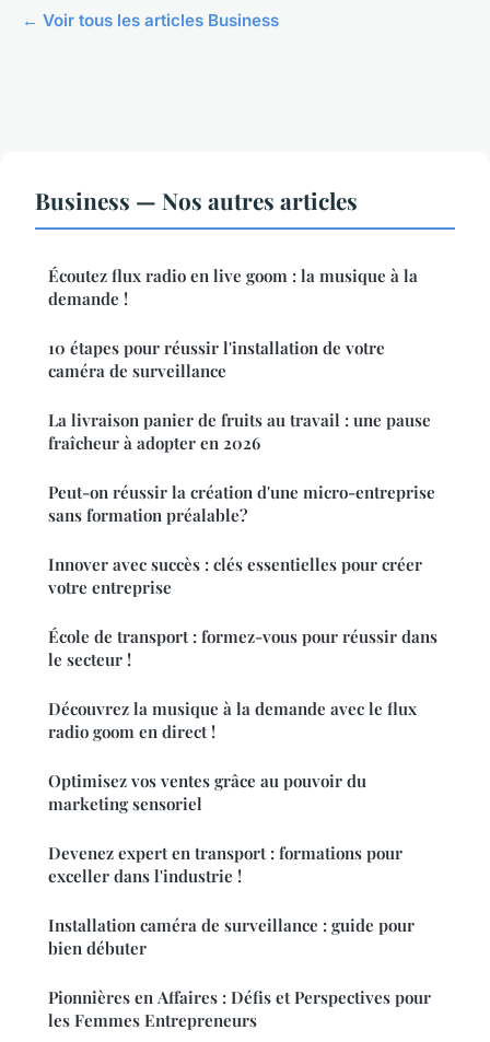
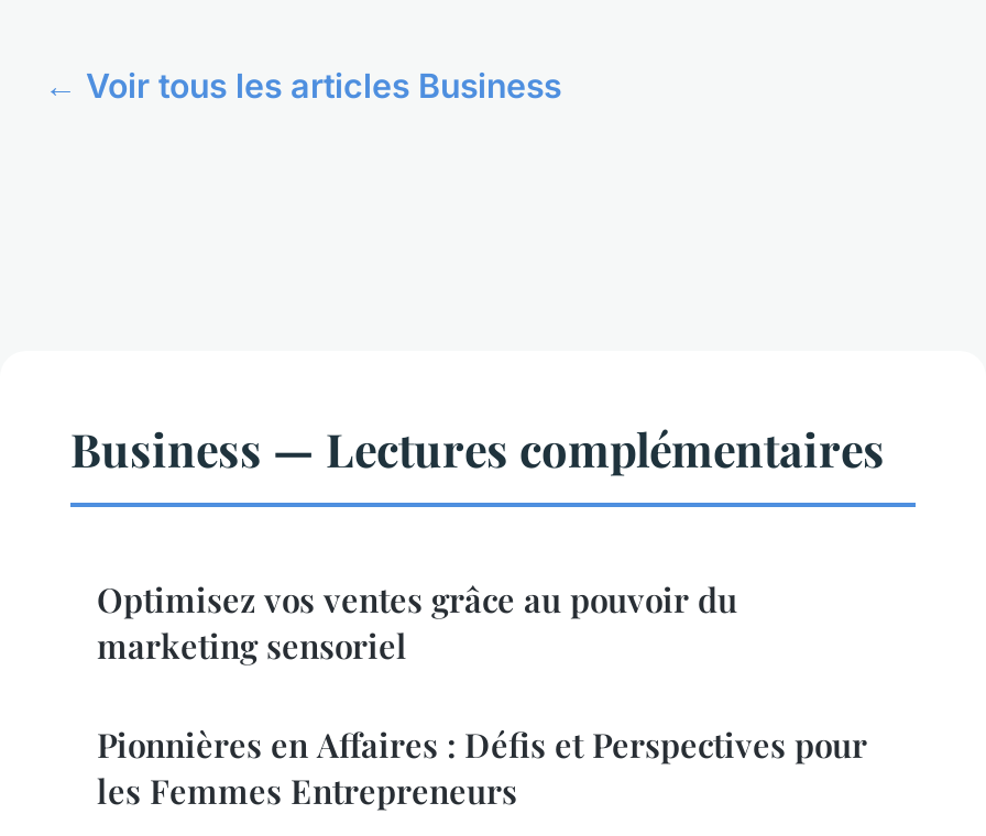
- Business — Nos autres articles
- Écoutez flux radio en live goom : la musique à la
- demande !
- 10 étapes pour réussir l'installation de votre
- caméra de surveillance
- La livraison panier de fruits au travail : une pause
- fraîcheur à adopter en 2026
- Peut-on réussir la création d'une micro-entreprise
- sans formation préalable?
- Innover avec succès : clés essentielles pour créer
- votre entreprise
- École de transport : formez-vous pour réussir dans
- le secteur !
- Découvrez la musique à la demande avec le flux
- radio goom en direct !
+ Business — Lectures complémentaires

- Devenez expert en transport : formations pour
- exceller dans l'industrie !
- Installation caméra de surveillance : guide pour
- bien débuter
